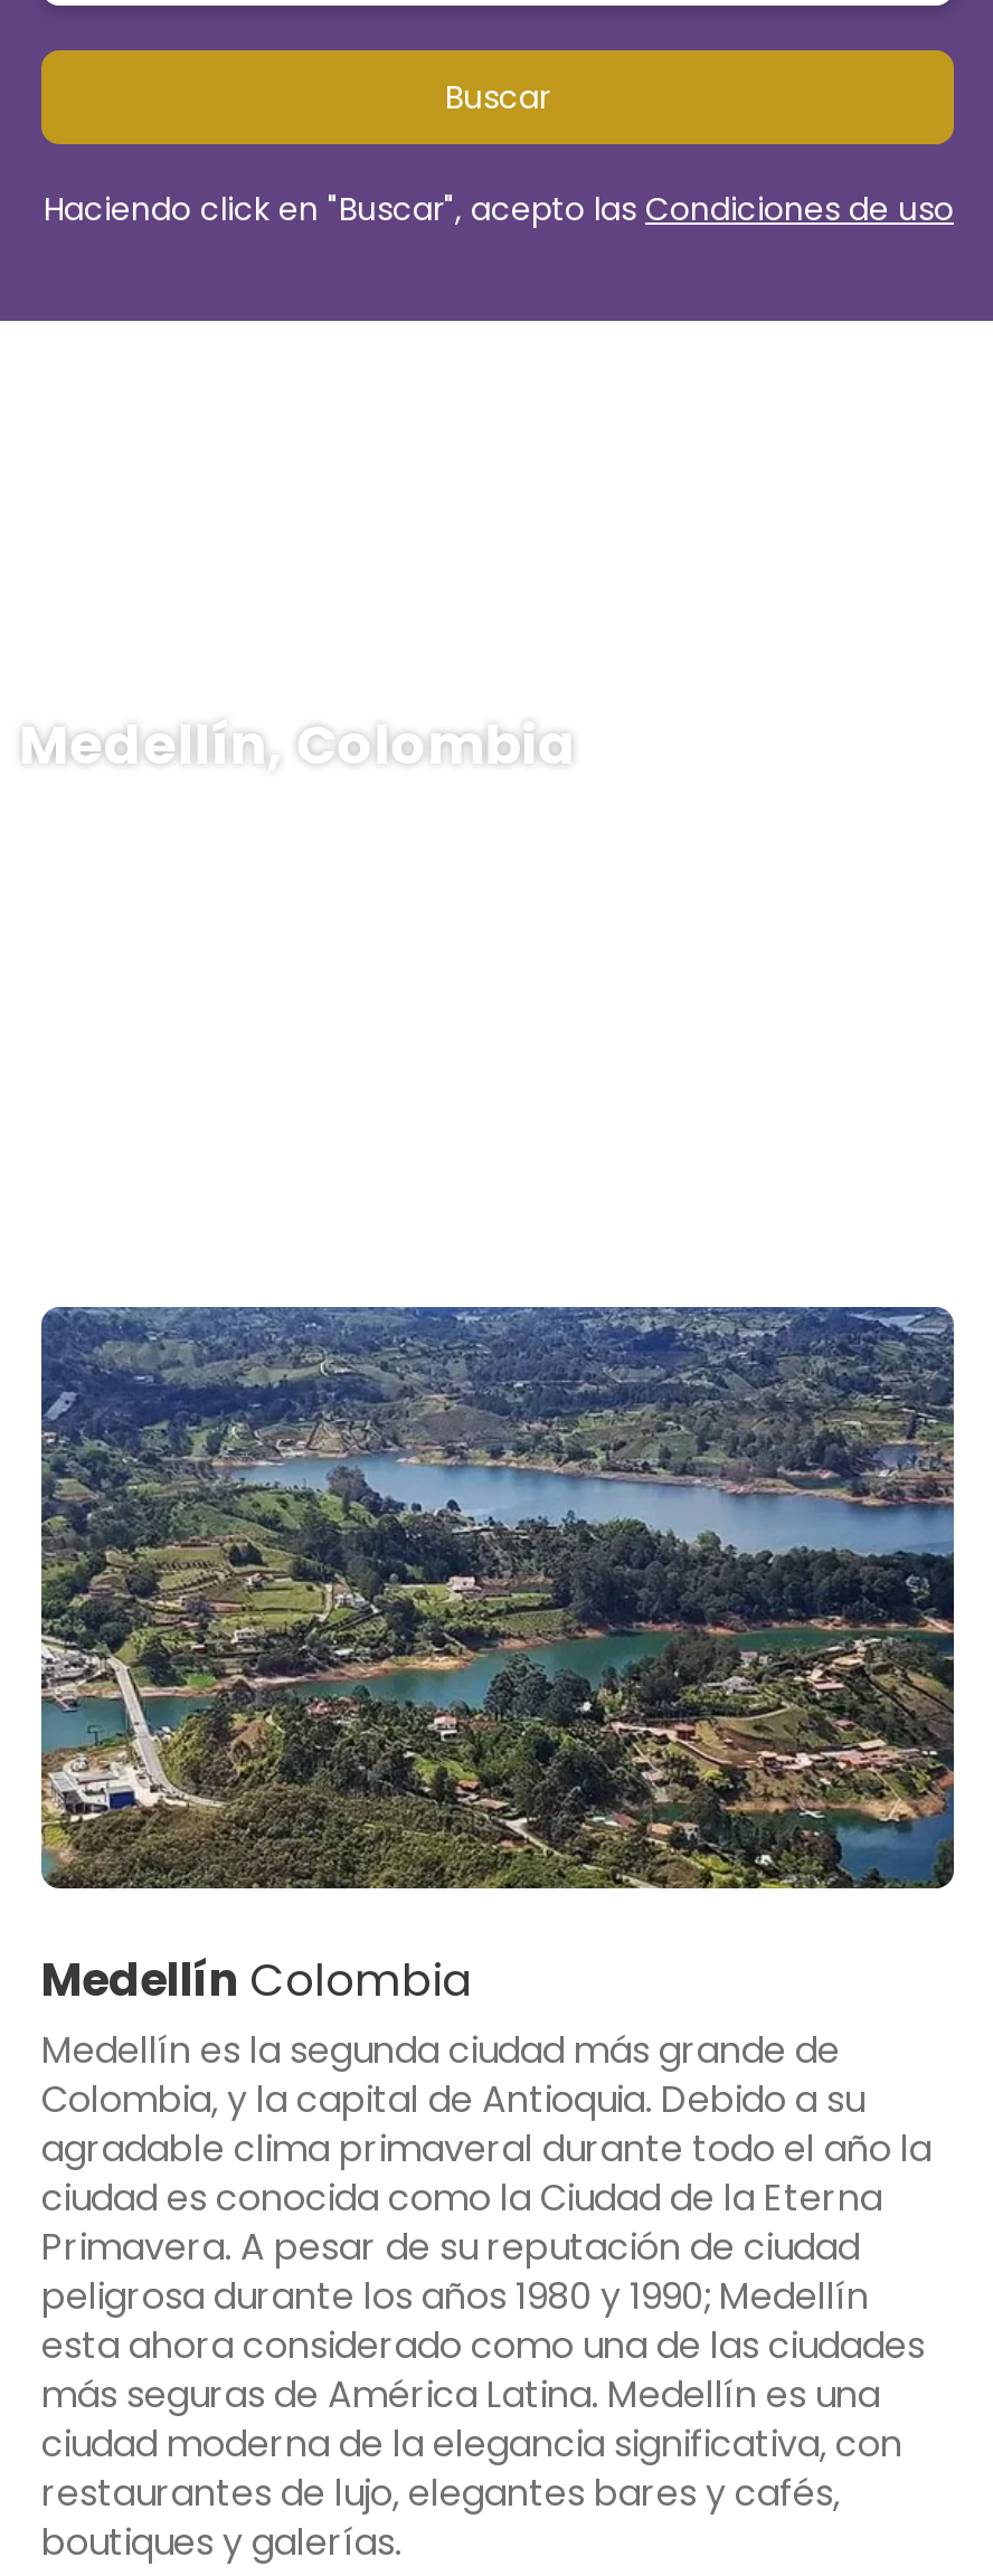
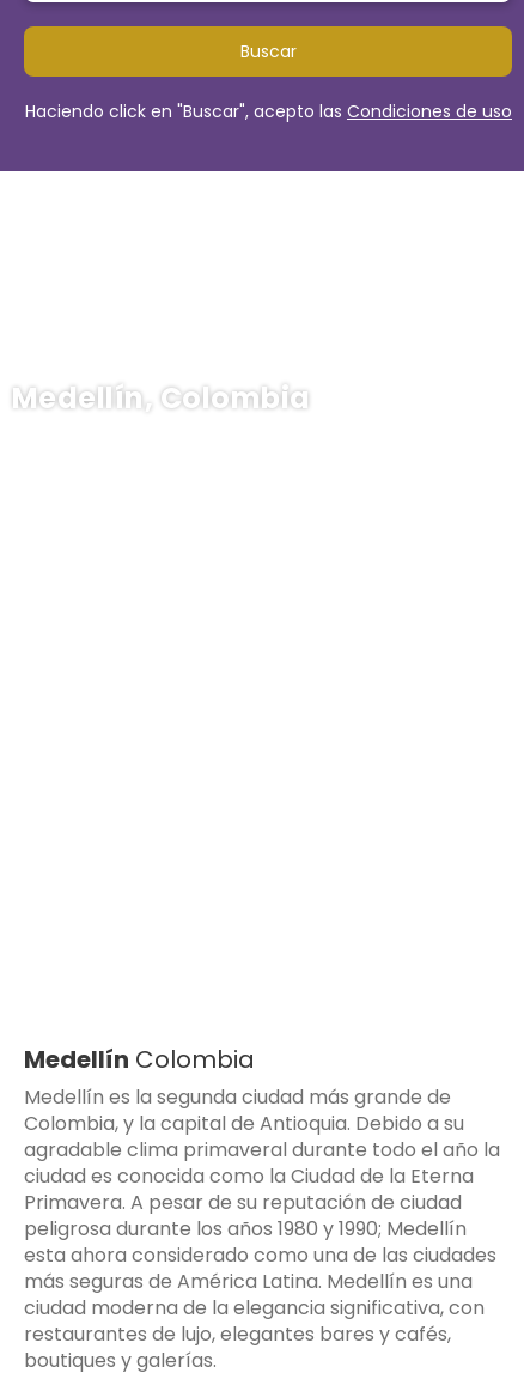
- [image]
